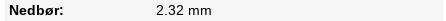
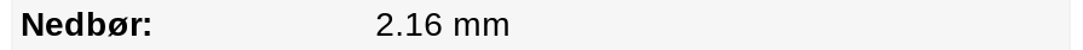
- 2.32 mm
+ 2.16 mm
